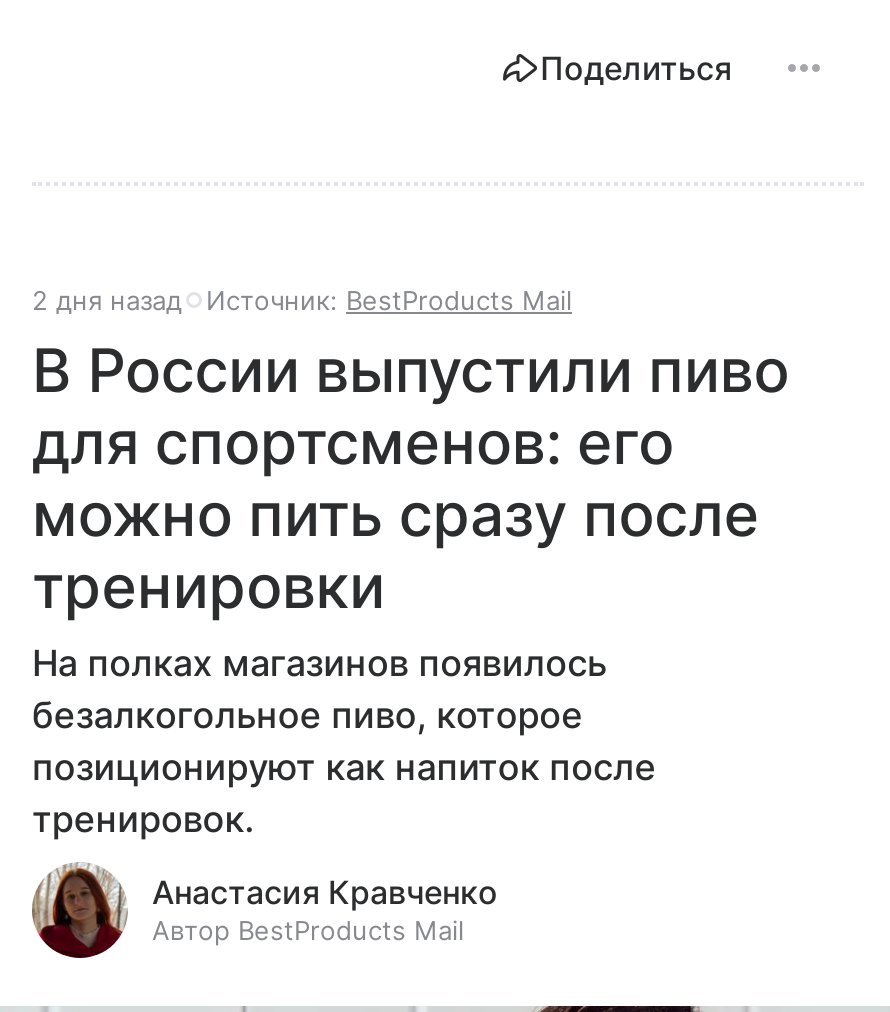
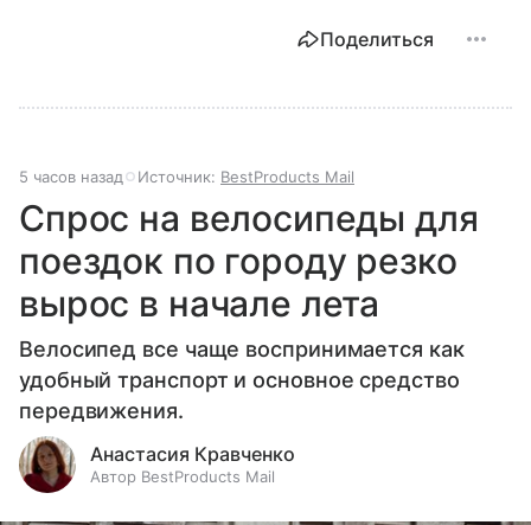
- 2 дня назад Источник: BestProducts Mail
+ 5 часов назад Источник: BestProducts Mail

- В России выпустили пиво
- для спортсменов: его
- можно пить сразу после
- тренировки
- На полках магазинов появилось
- безалкогольное пиво, которое
- позиционируют как напиток после
- тренировок.
+ Спрос на велосипеды для
+ поездок по городу резко
+ вырос в начале лета
+ Велосипед все чаще воспринимается как
+ удобный транспорт и основное средство
+ передвижения.
